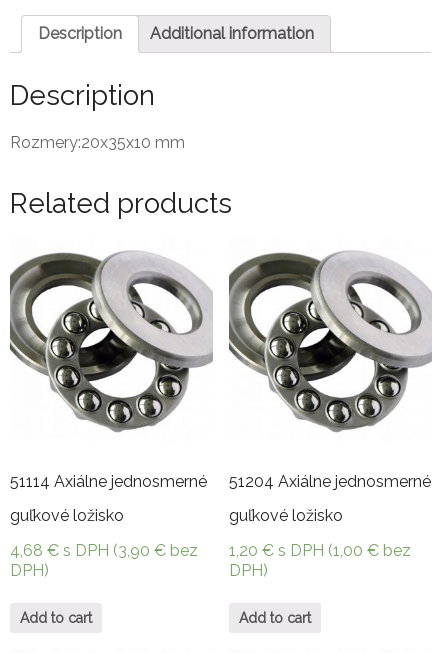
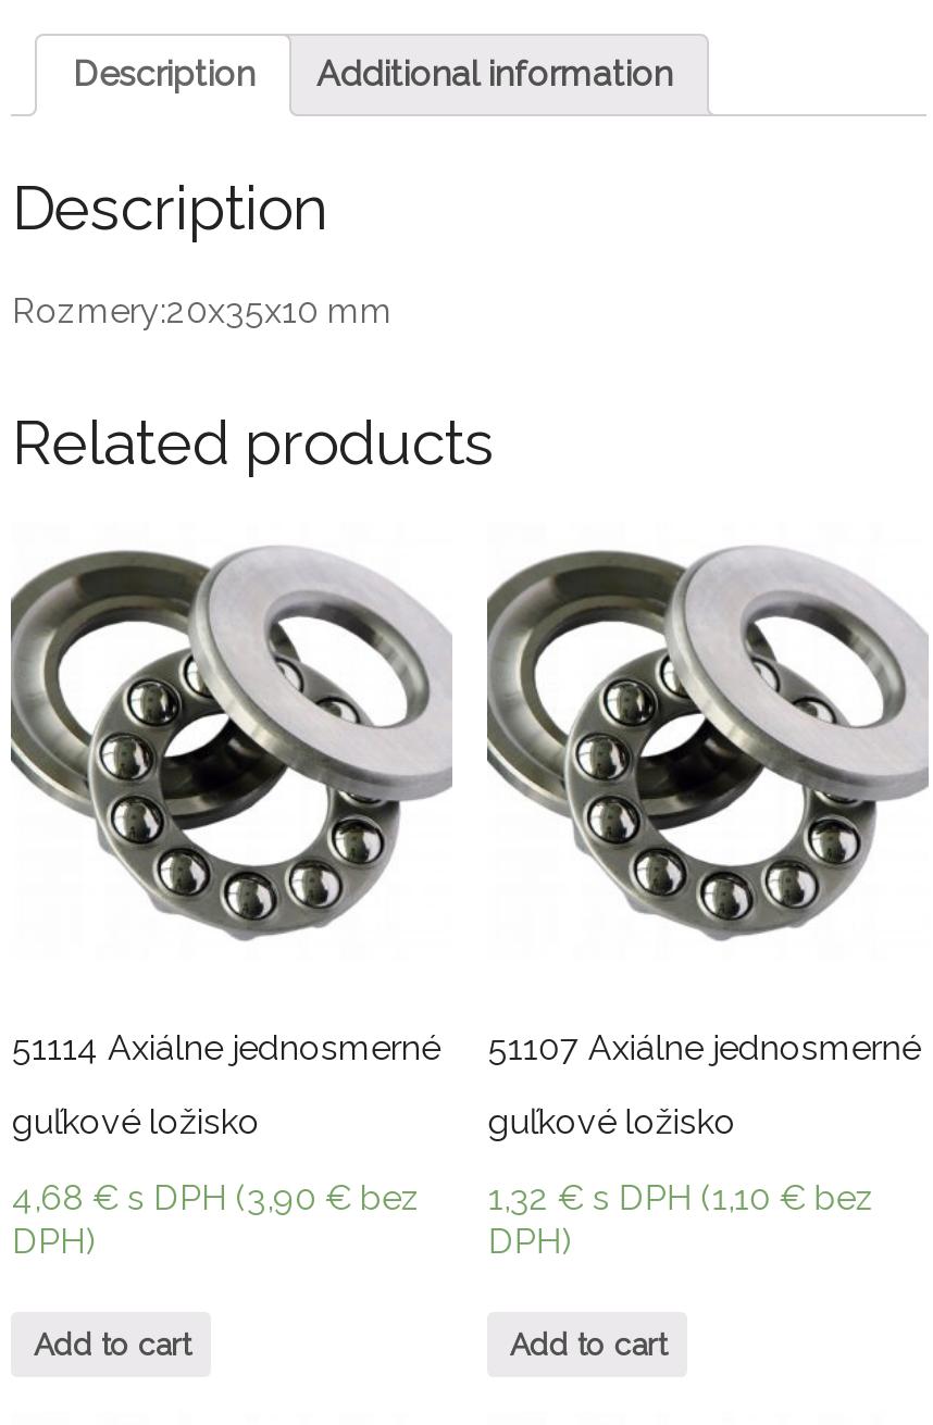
- 51204 Axiálne jednosmerné
+ 51107 Axiálne jednosmerné

- 4,68 € s DPH (3,90 €bez 1,20 € s DPH (1,00 €bez
+ 4,68 € s DPH (3,90 €bez 1,32 € s DPH (1,10 €bez
